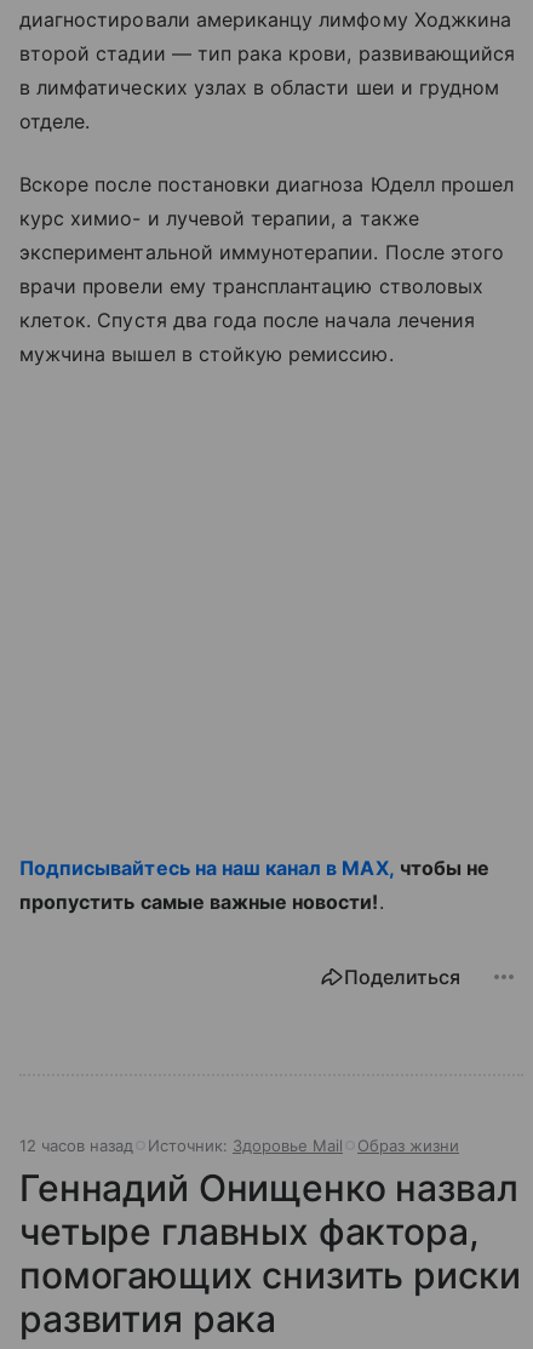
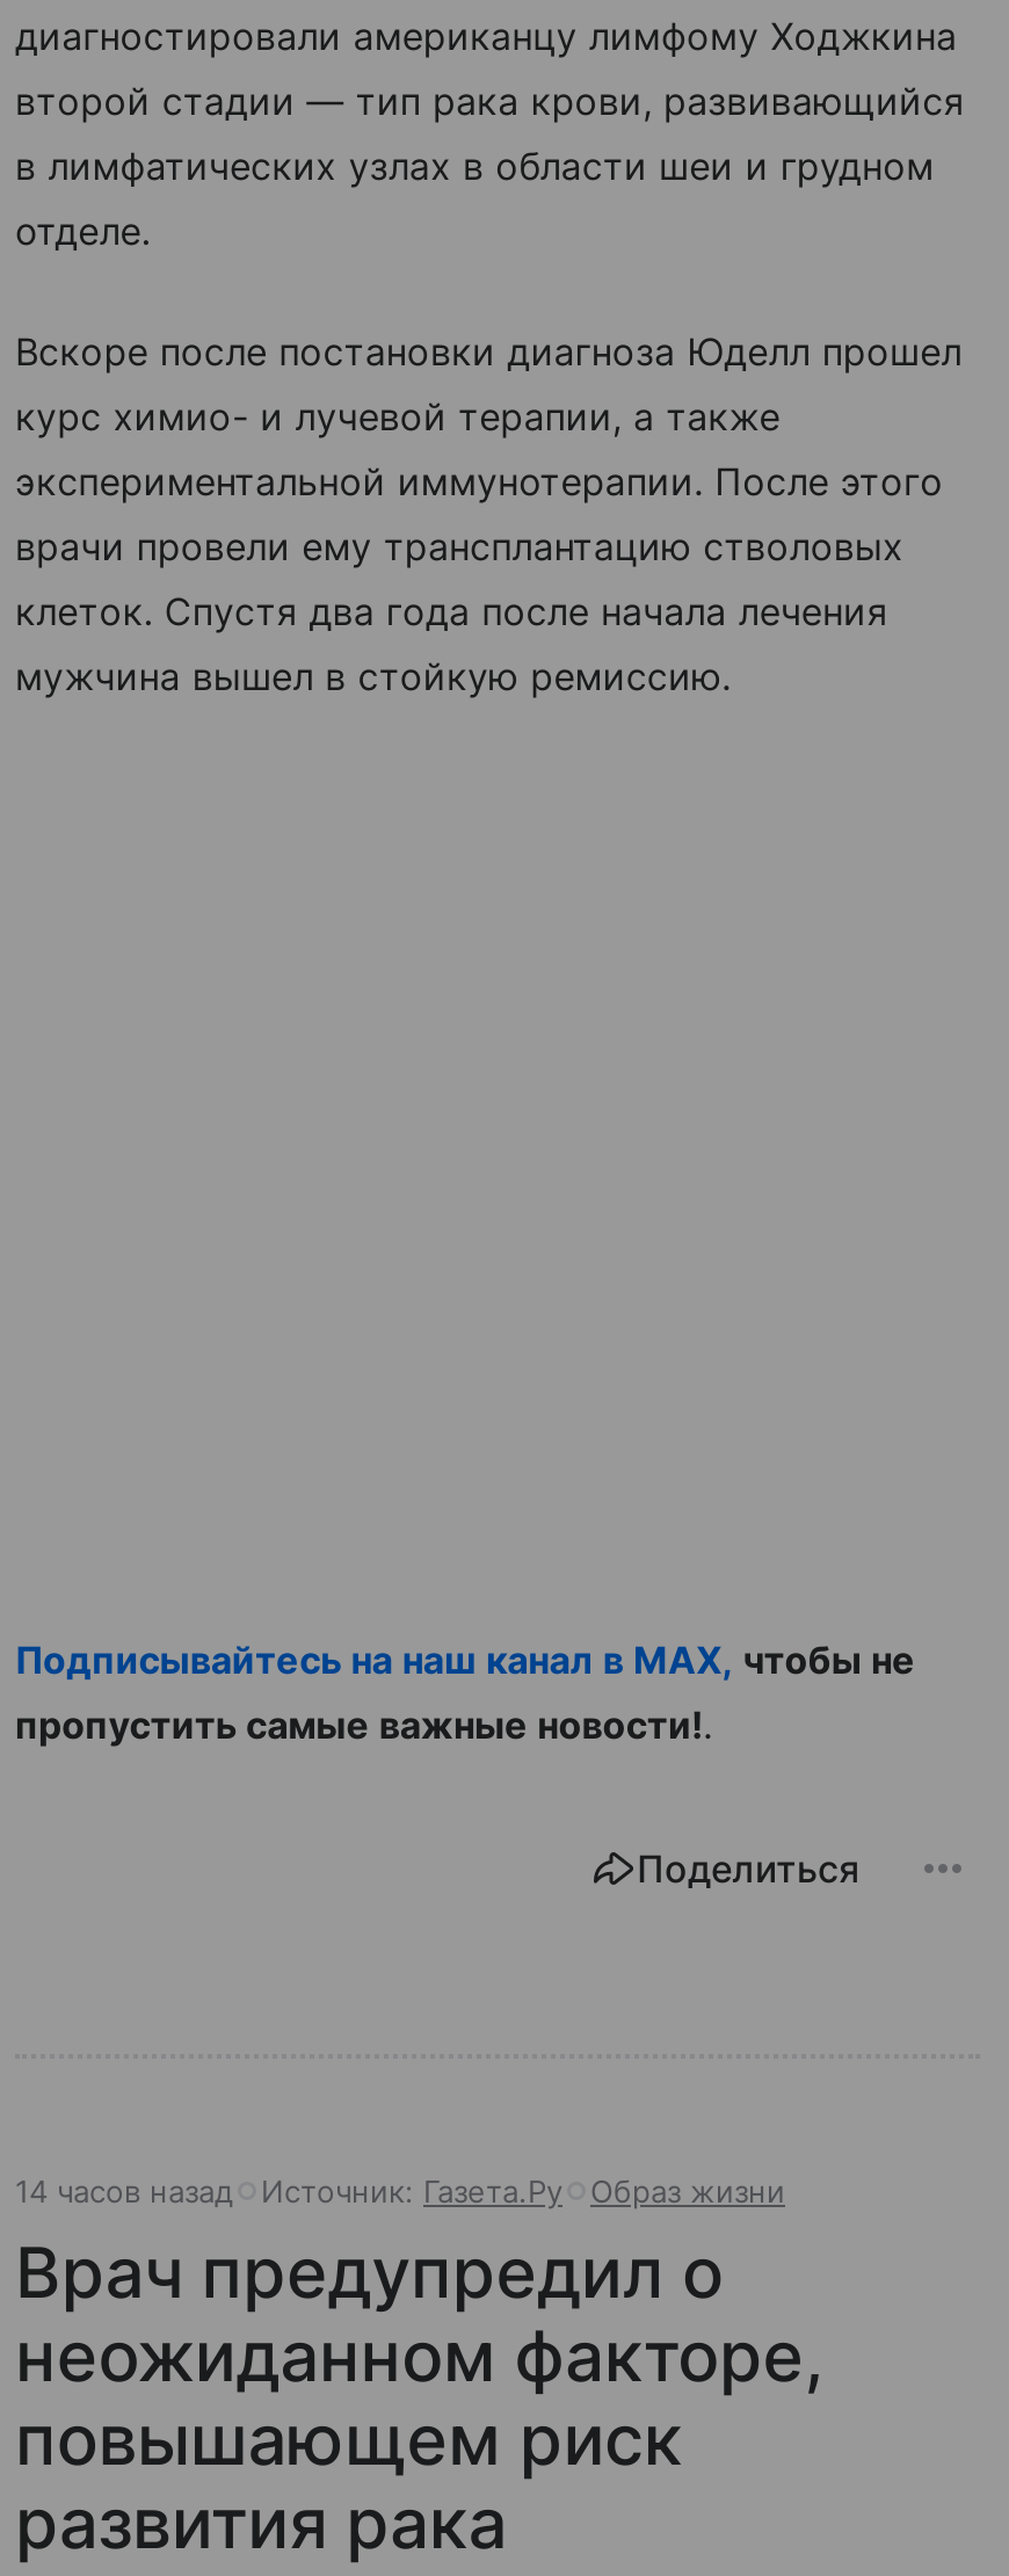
- 12 часов назад
- Источник: Здоровье Mail
+ 14 часов назад
+ Источник: Газета.Ру

- Геннадий Онищенко назвал
- четыре главных фактора,
- помогающих снизить риски
+ Врач предупредил о
+ неожиданном факторе,
+ повышающем риск
